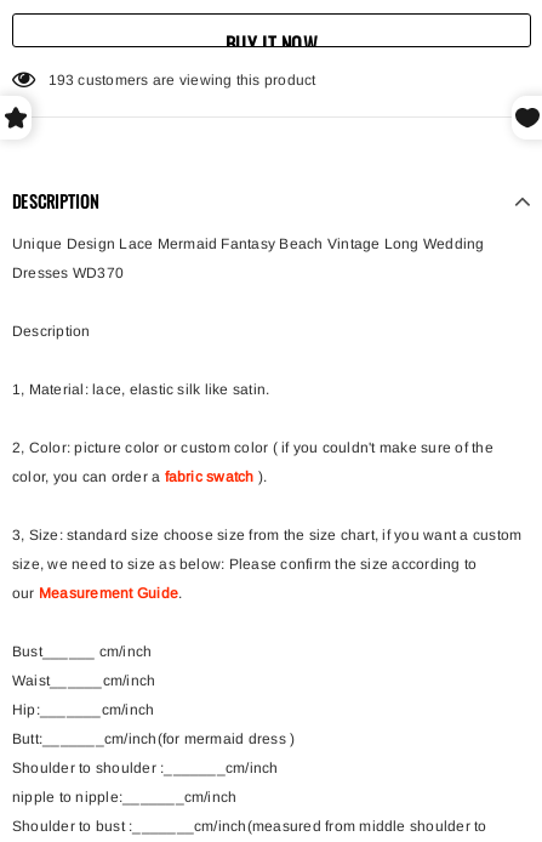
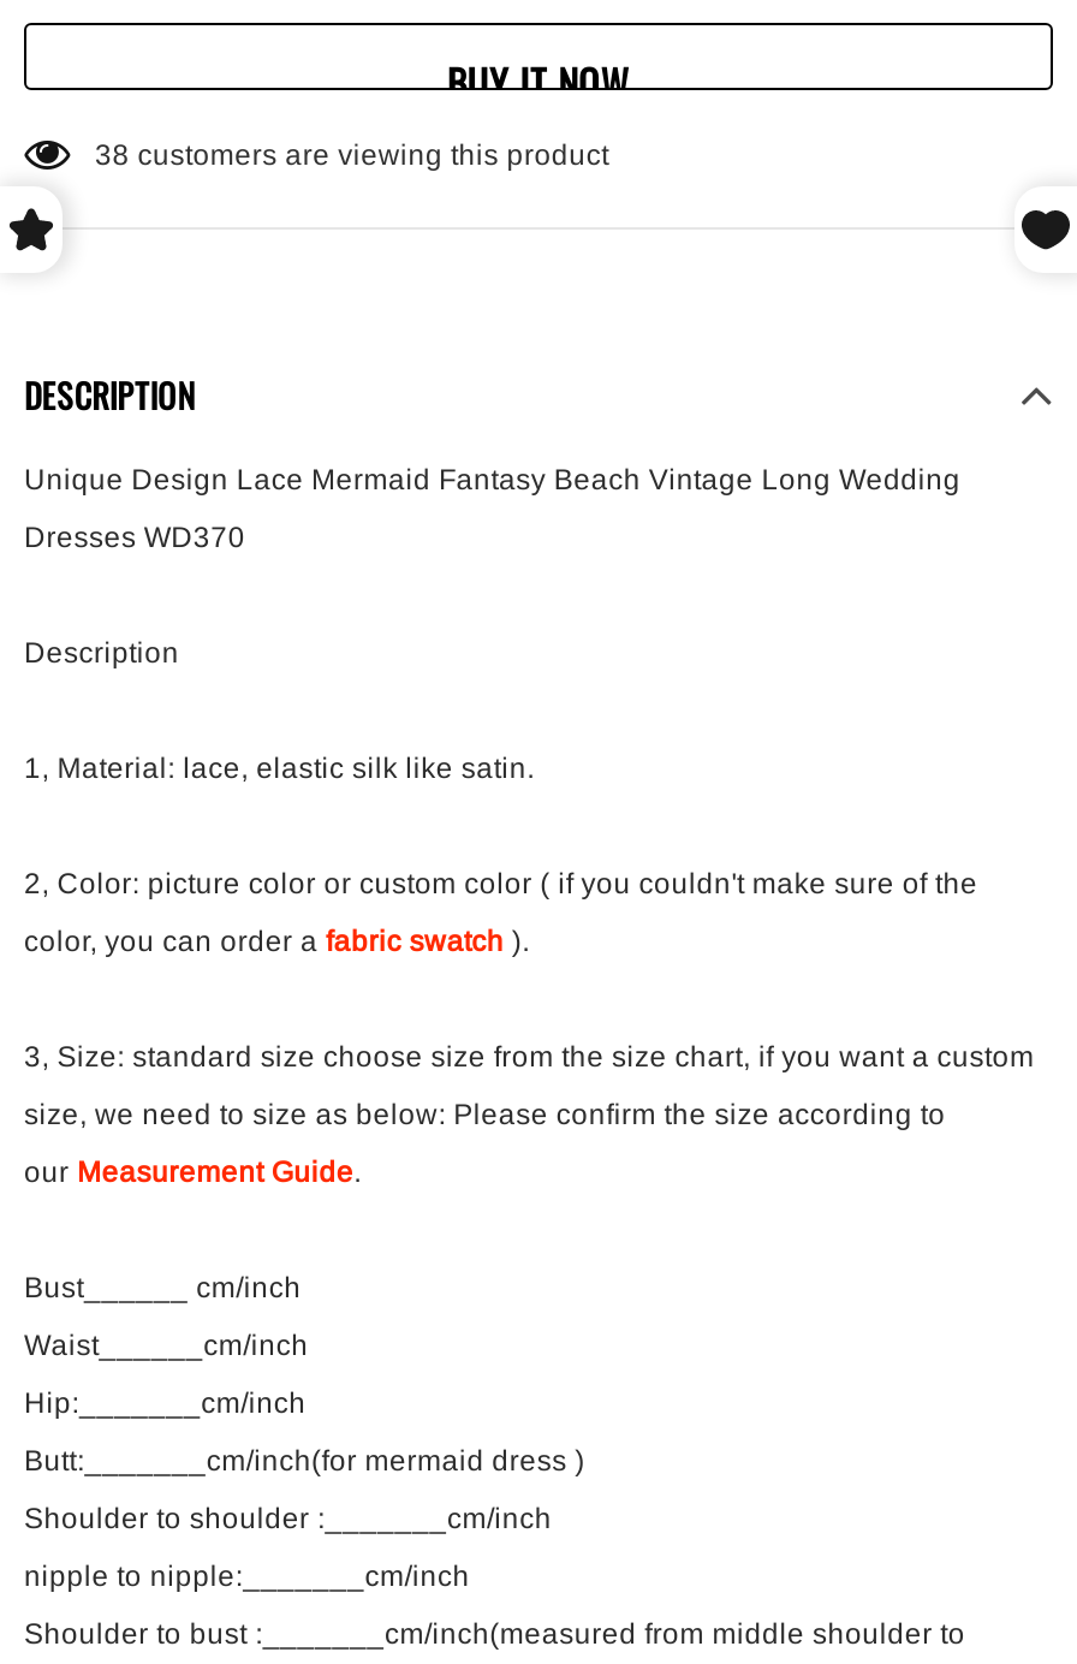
- 193 customers are viewing this product
+ 38 customers are viewing this product
